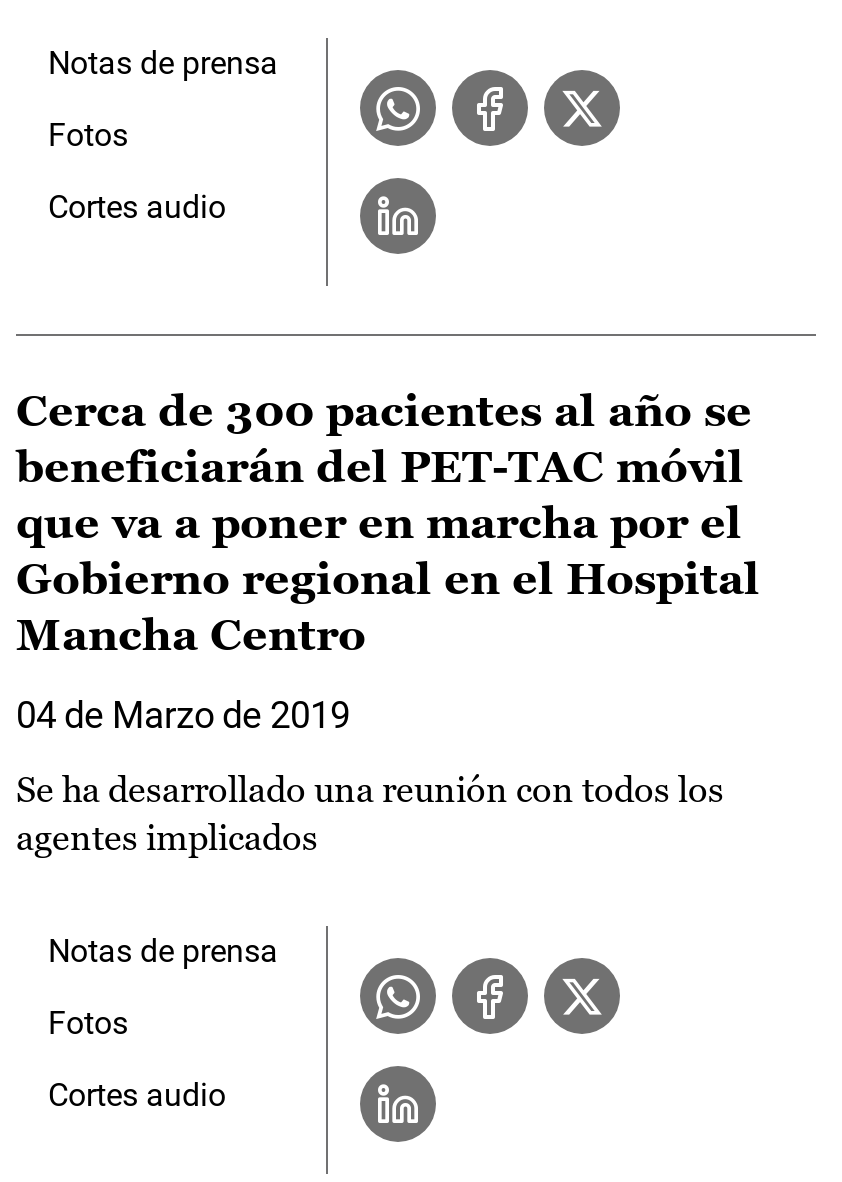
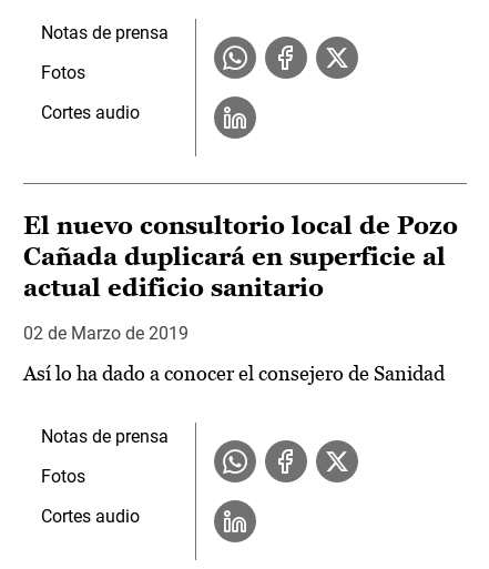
- Cerca de 300 pacientes al año se
- beneficiarán del PET-TAC móvil
- que va a poner en marcha por el
- Gobierno regional en el Hospital
- Mancha Centro
+ El nuevo consultorio local de Pozo
+ Cañada duplicará en superficie al
+ actual edificio sanitario

- 04 de Marzo de 2019
+ 02 de Marzo de 2019

- Se ha desarrollado una reunión con todos los
- agentes implicados
+ Así lo ha dado a conocer el consejero de Sanidad
